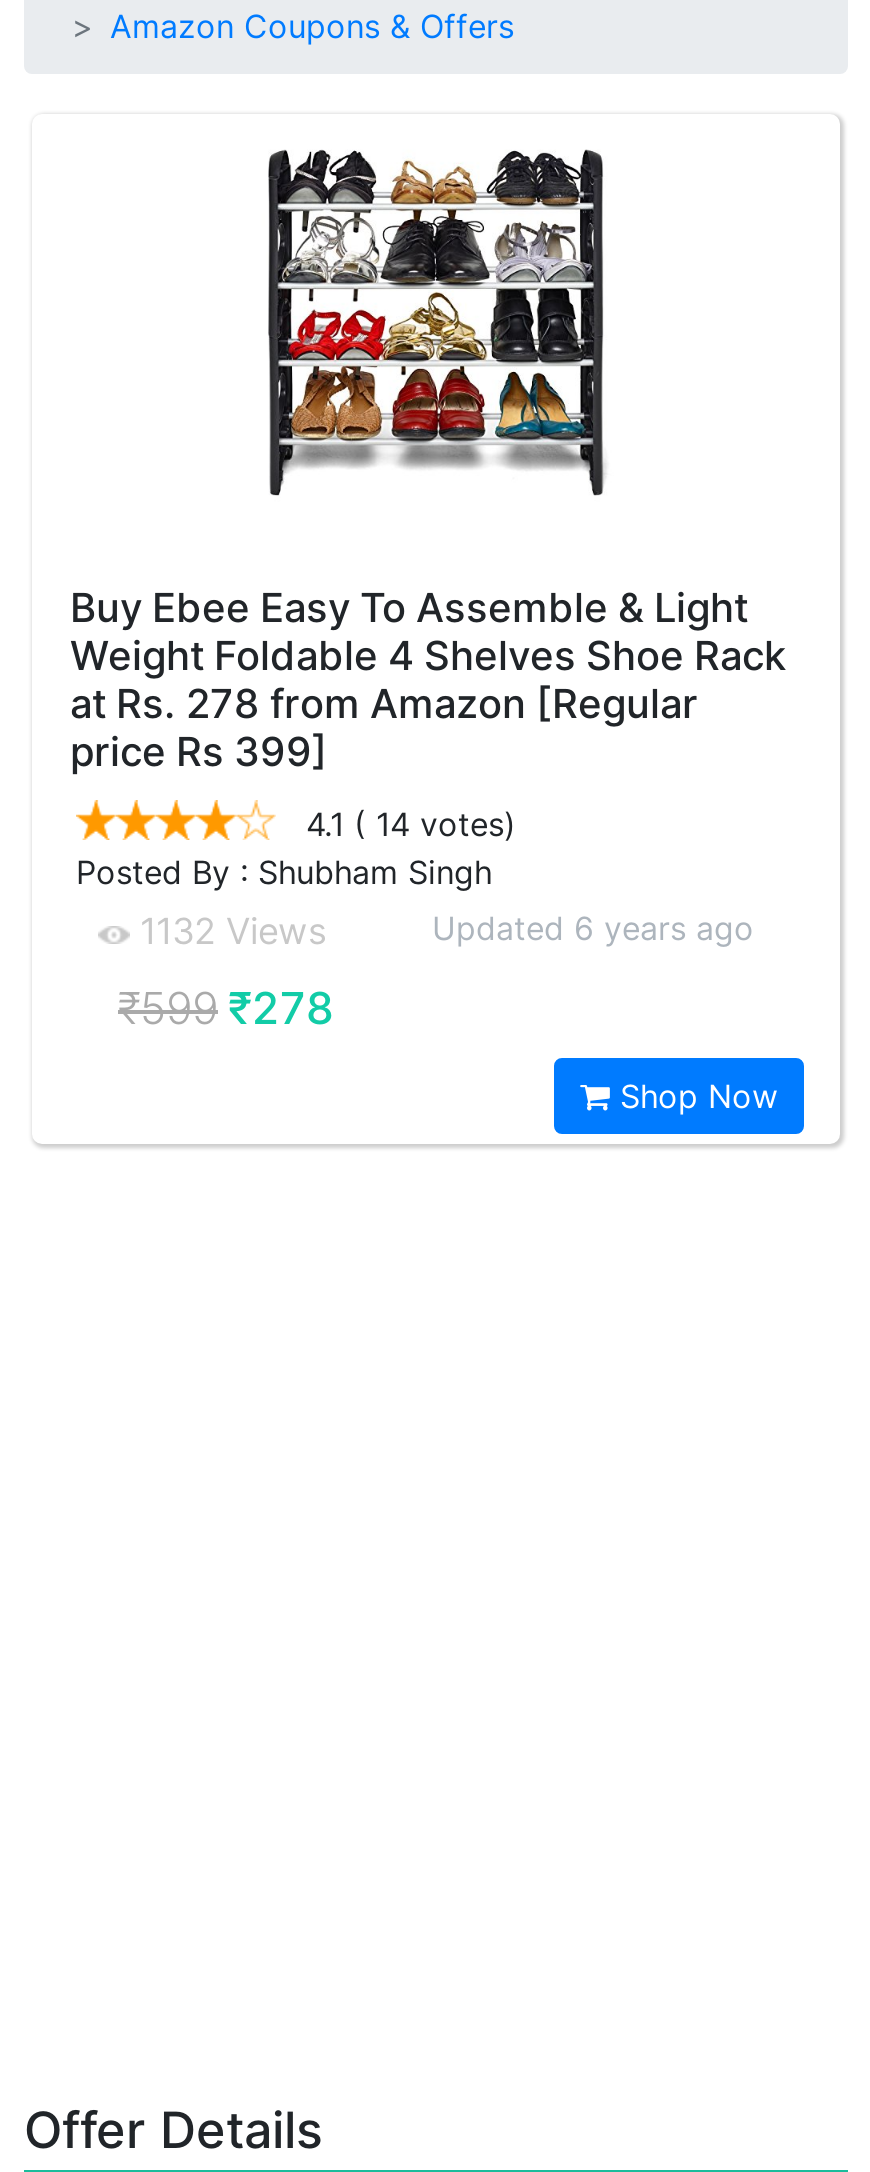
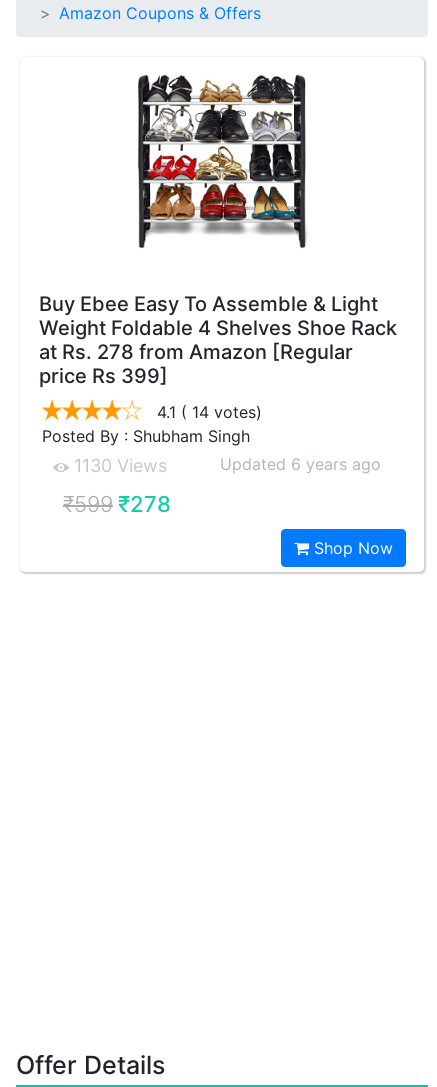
- 1132 Views
+ 1130 Views
